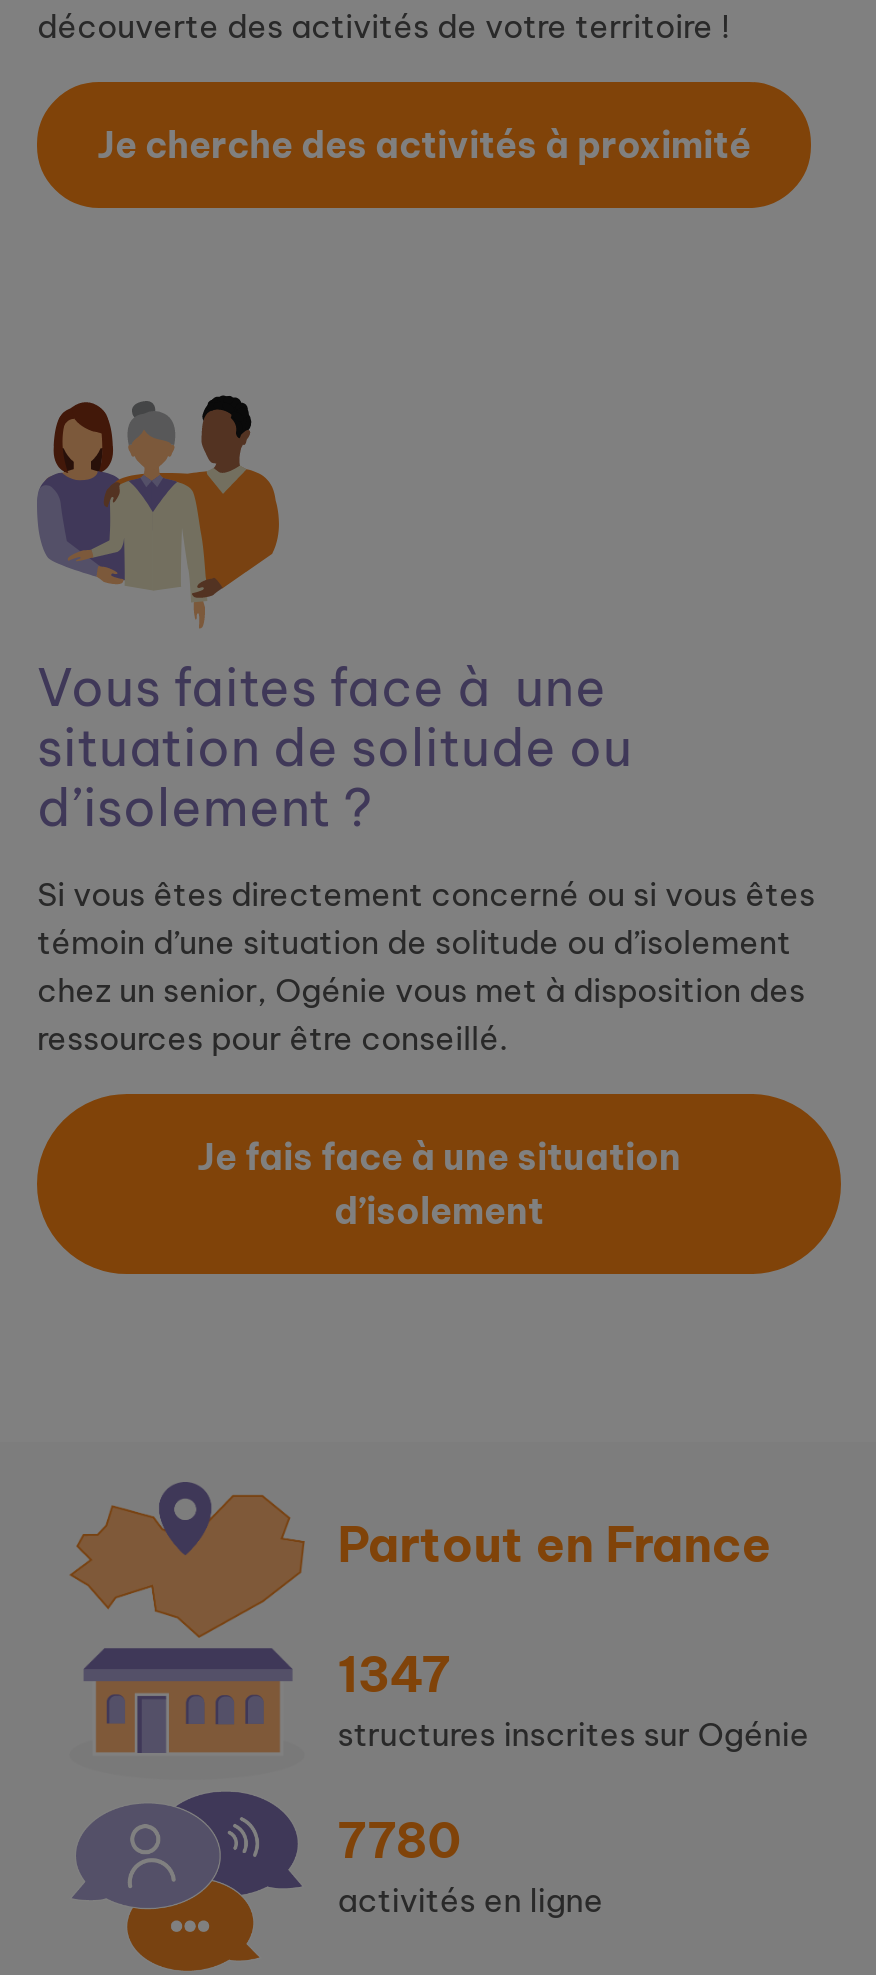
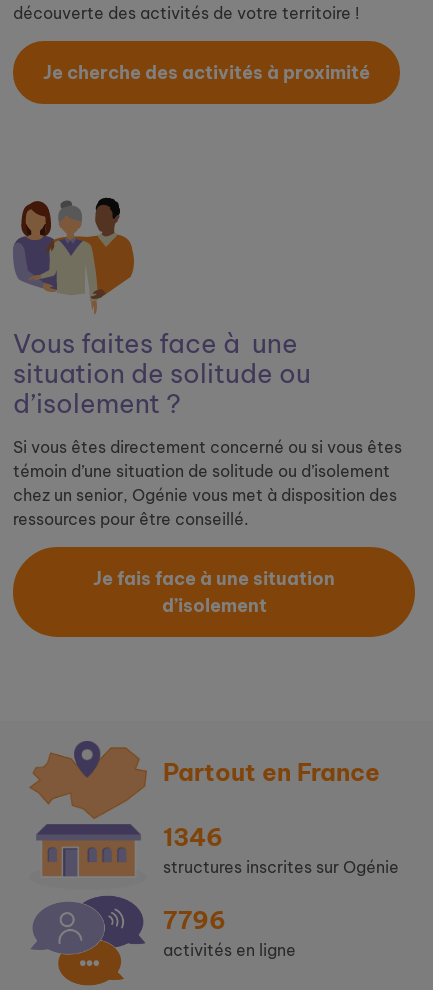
- 1347
+ 1346

- 7780
+ 7796
